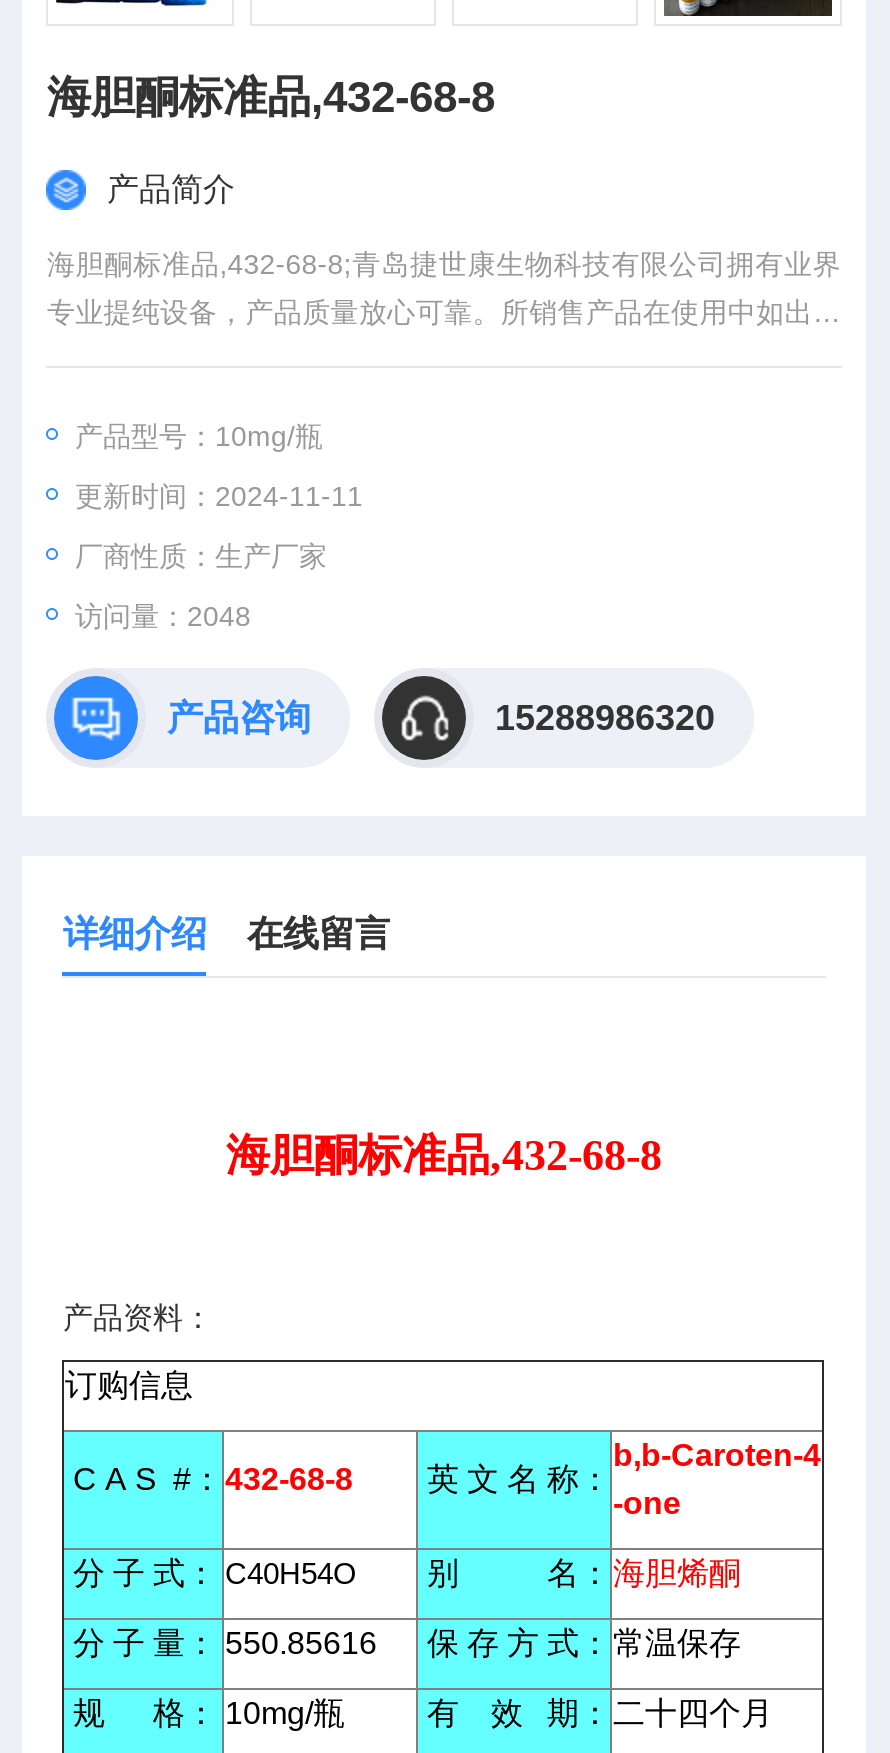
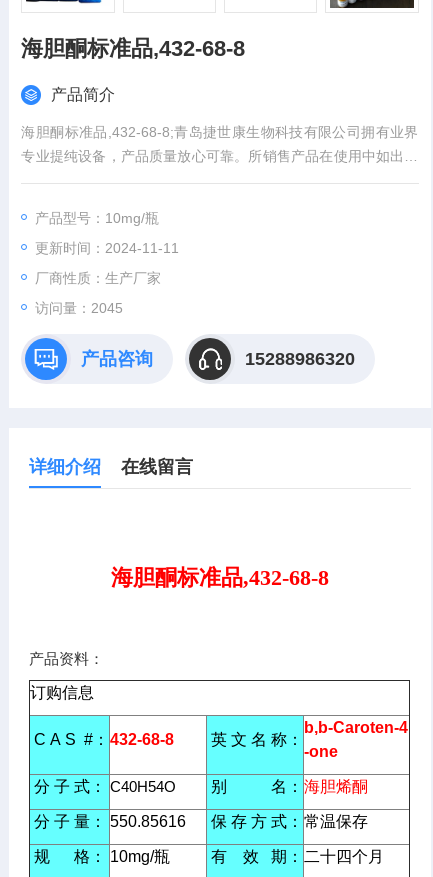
- 访问量：2048
+ 访问量：2045
